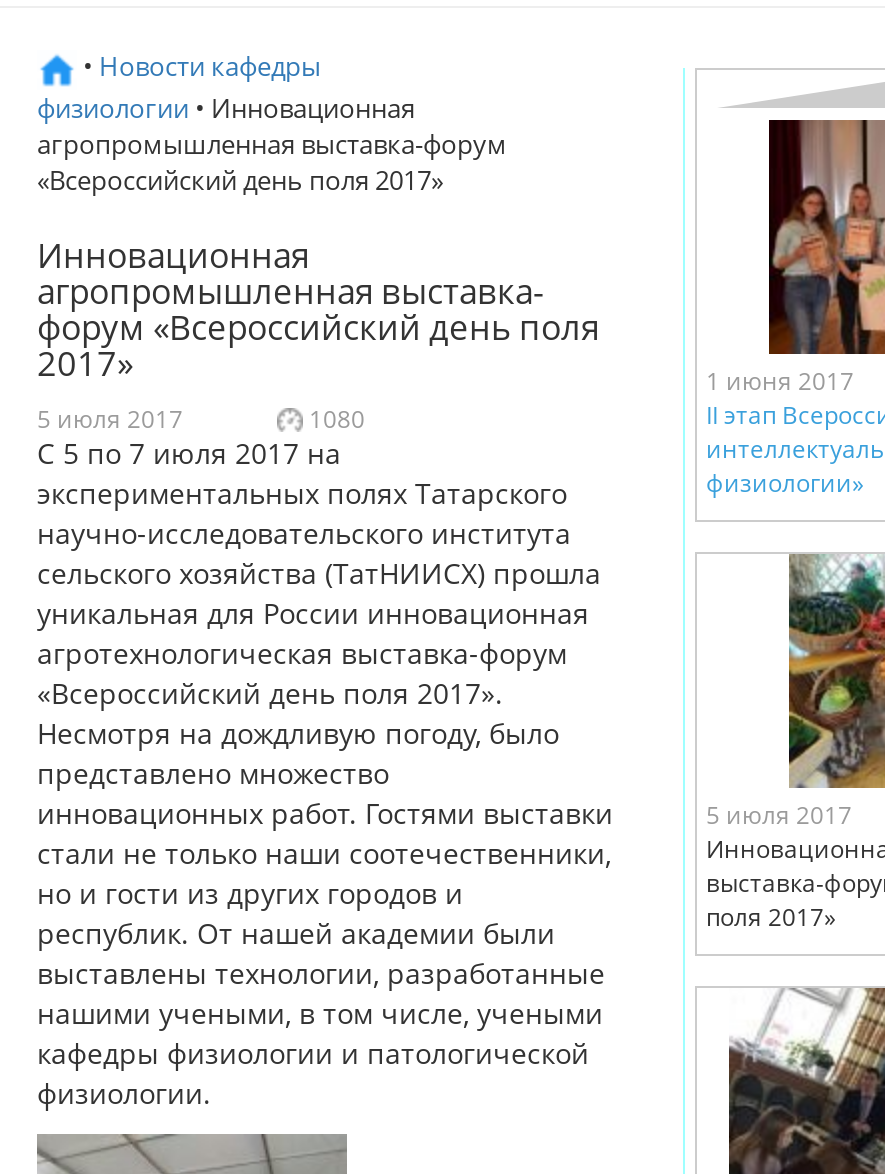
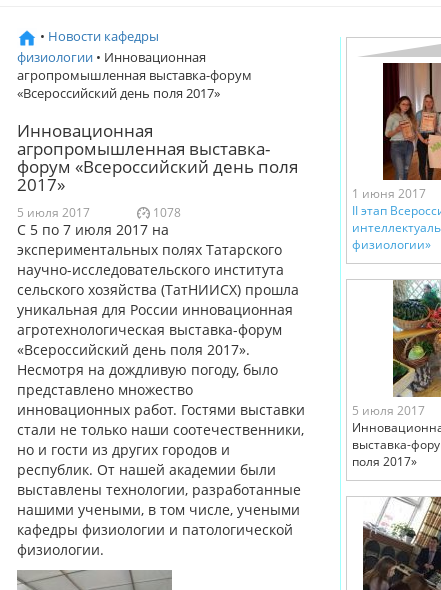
- 1080
+ 1078
